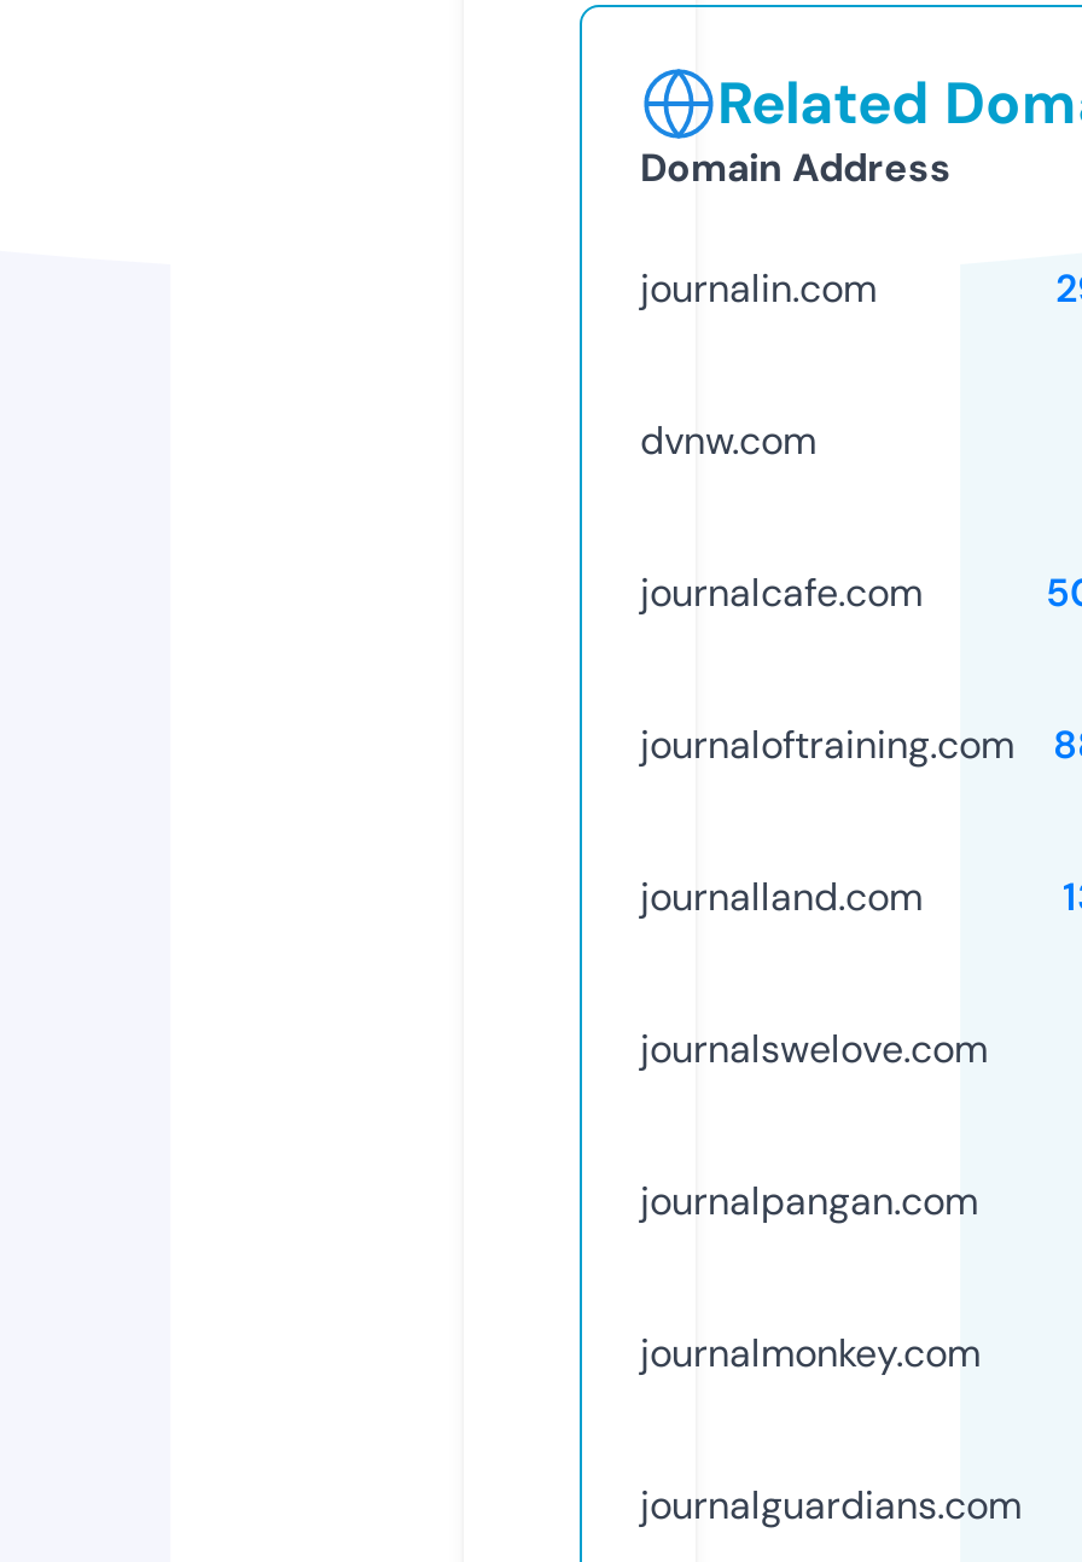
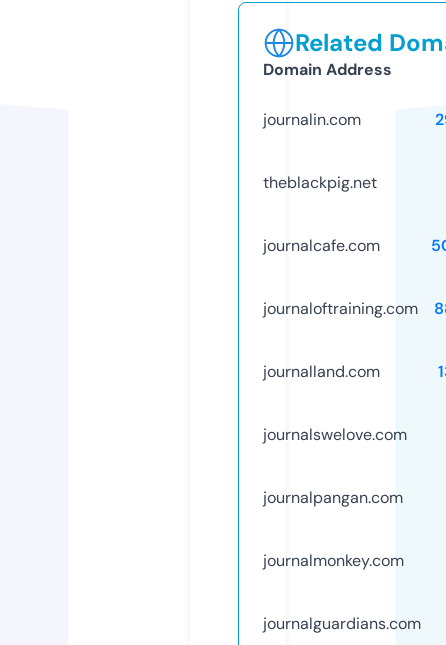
- dvnw.com
+ theblackpig.net
